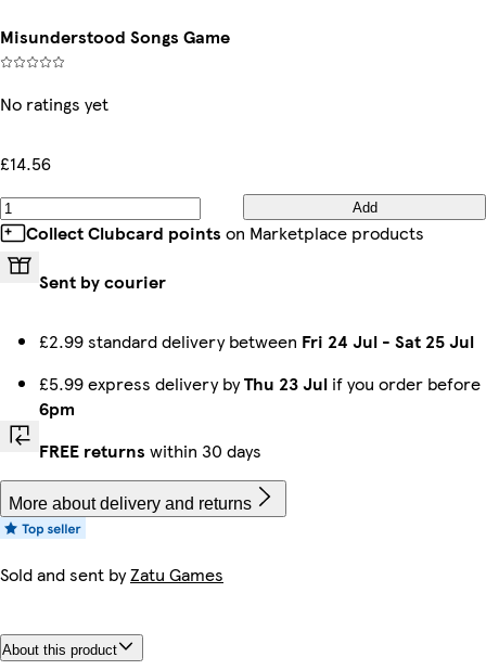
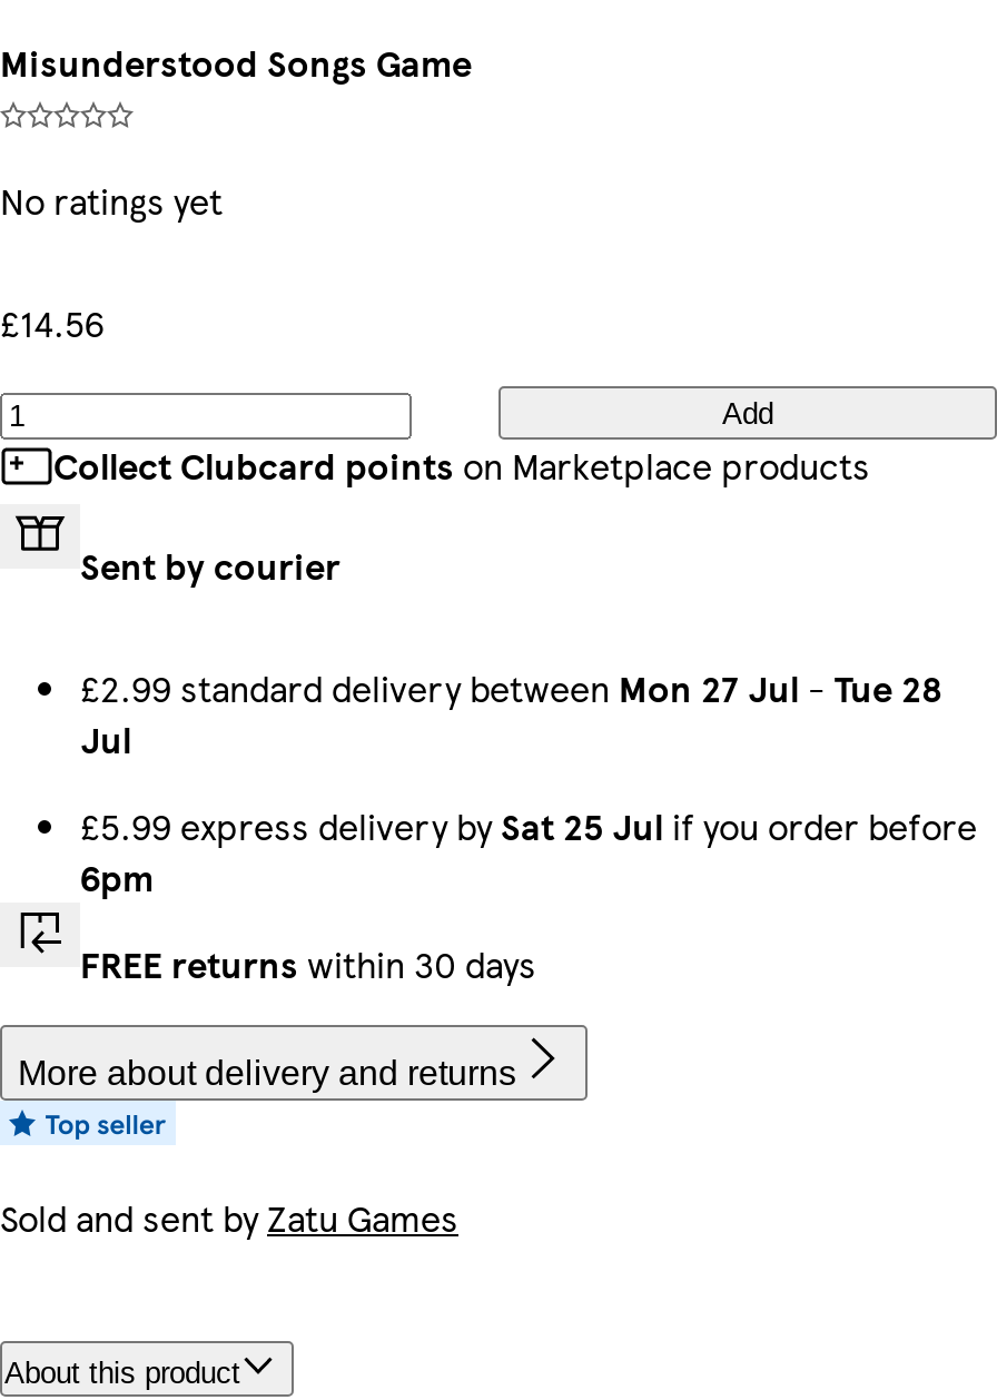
- £2.99 standard delivery between Fri 24 Jul - Sat 25 Jul
+ £2.99 standard delivery between Mon 27 Jul - Tue 28
+ Jul

- £5.99 express delivery by Thu 23 Jul if you order before
+ £5.99 express delivery by Sat 25 Jul if you order before
